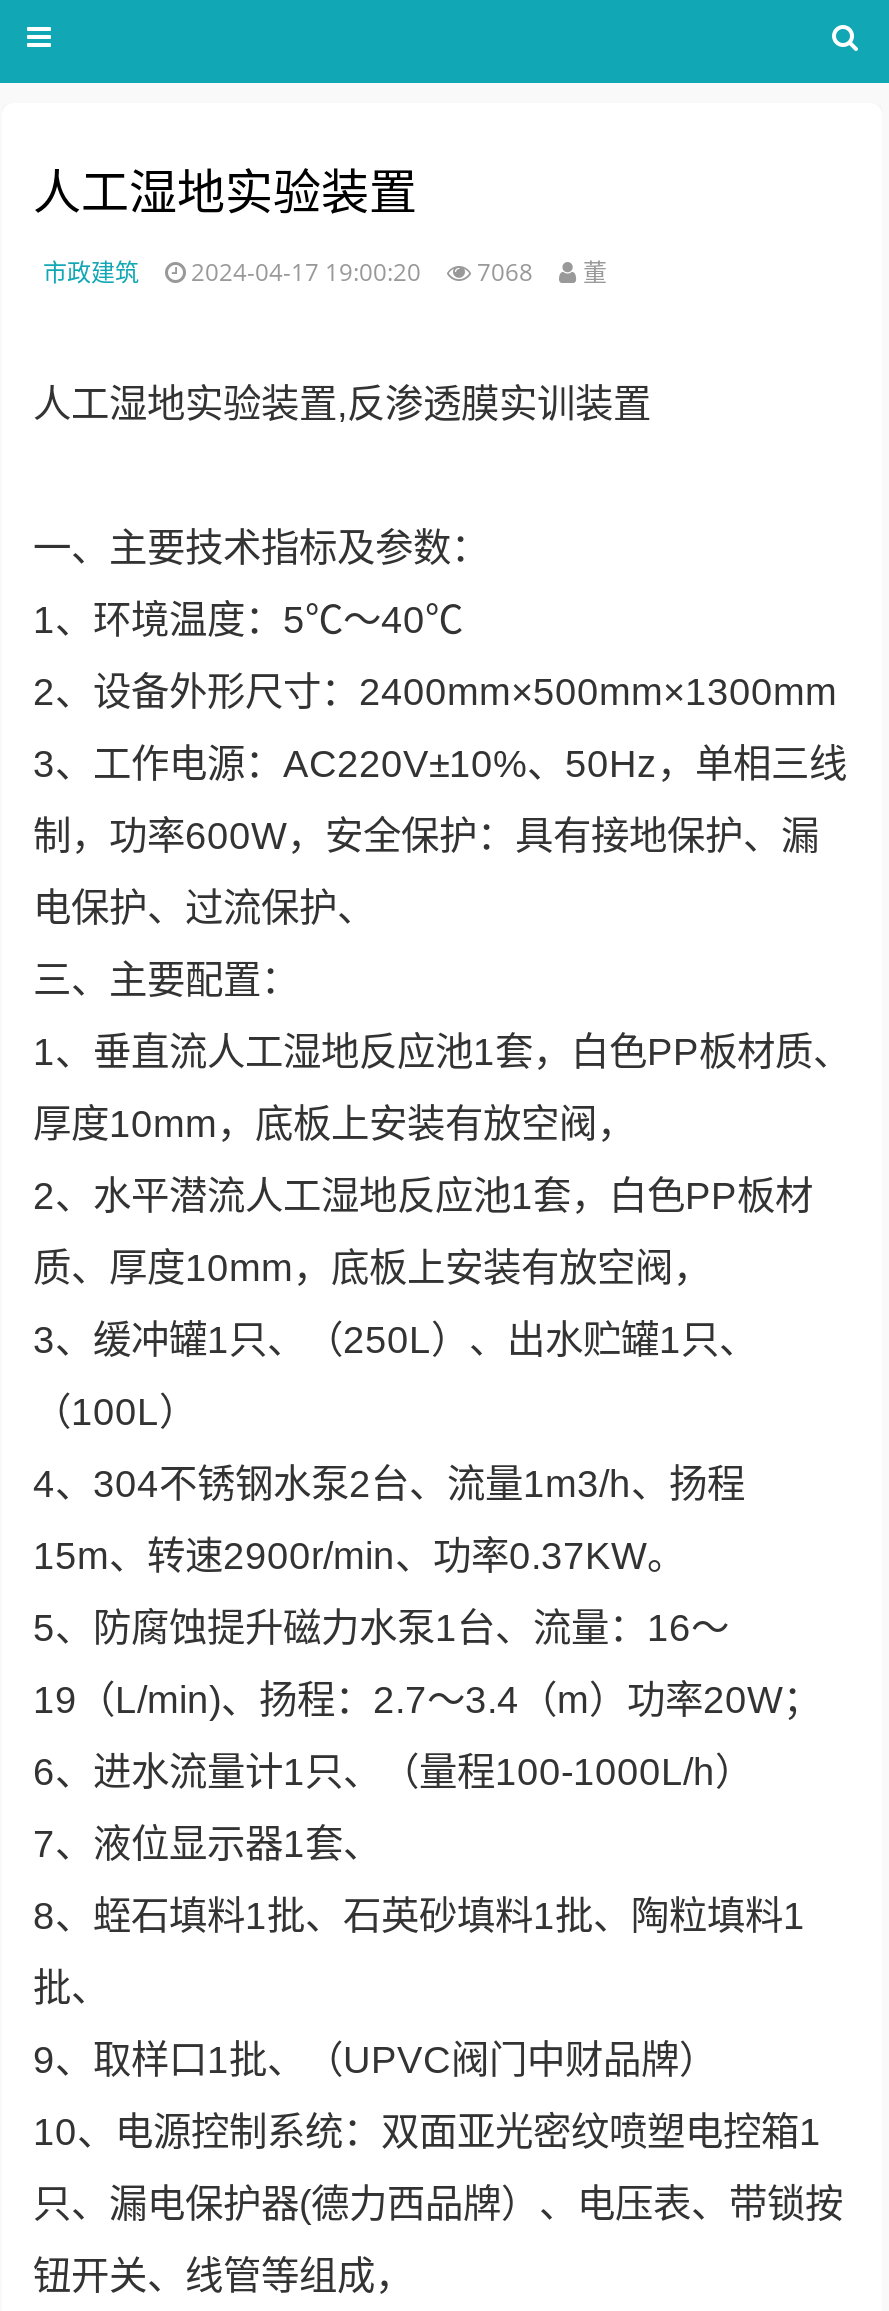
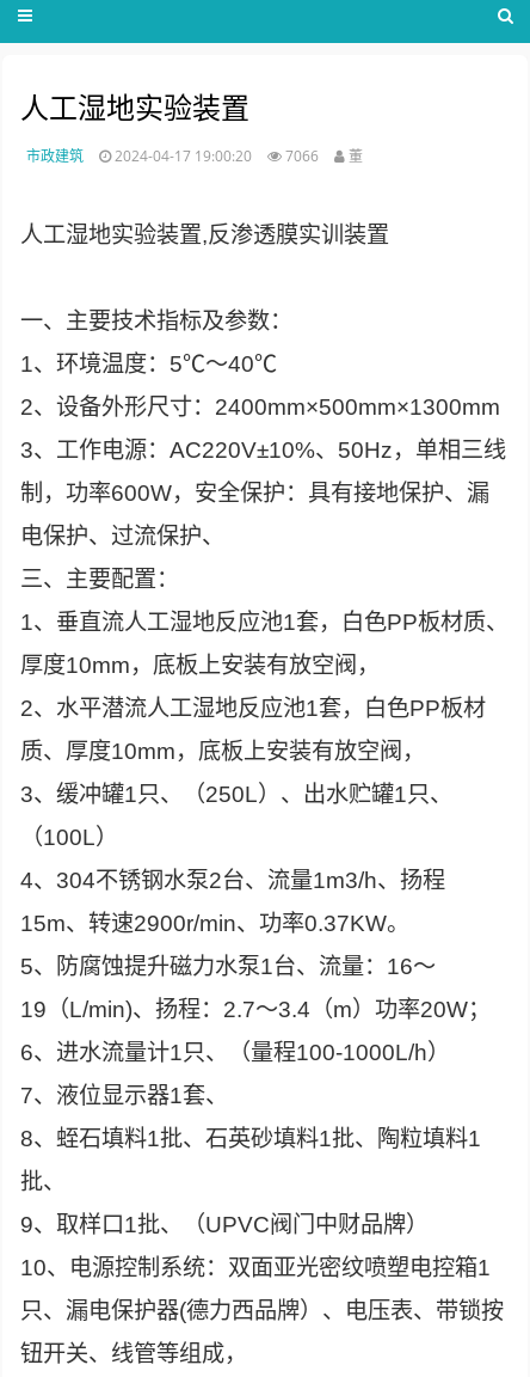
- 市政建筑 2024-04-17 19:00:20 7068 董
+ 市政建筑 2024-04-17 19:00:20 7066 董
